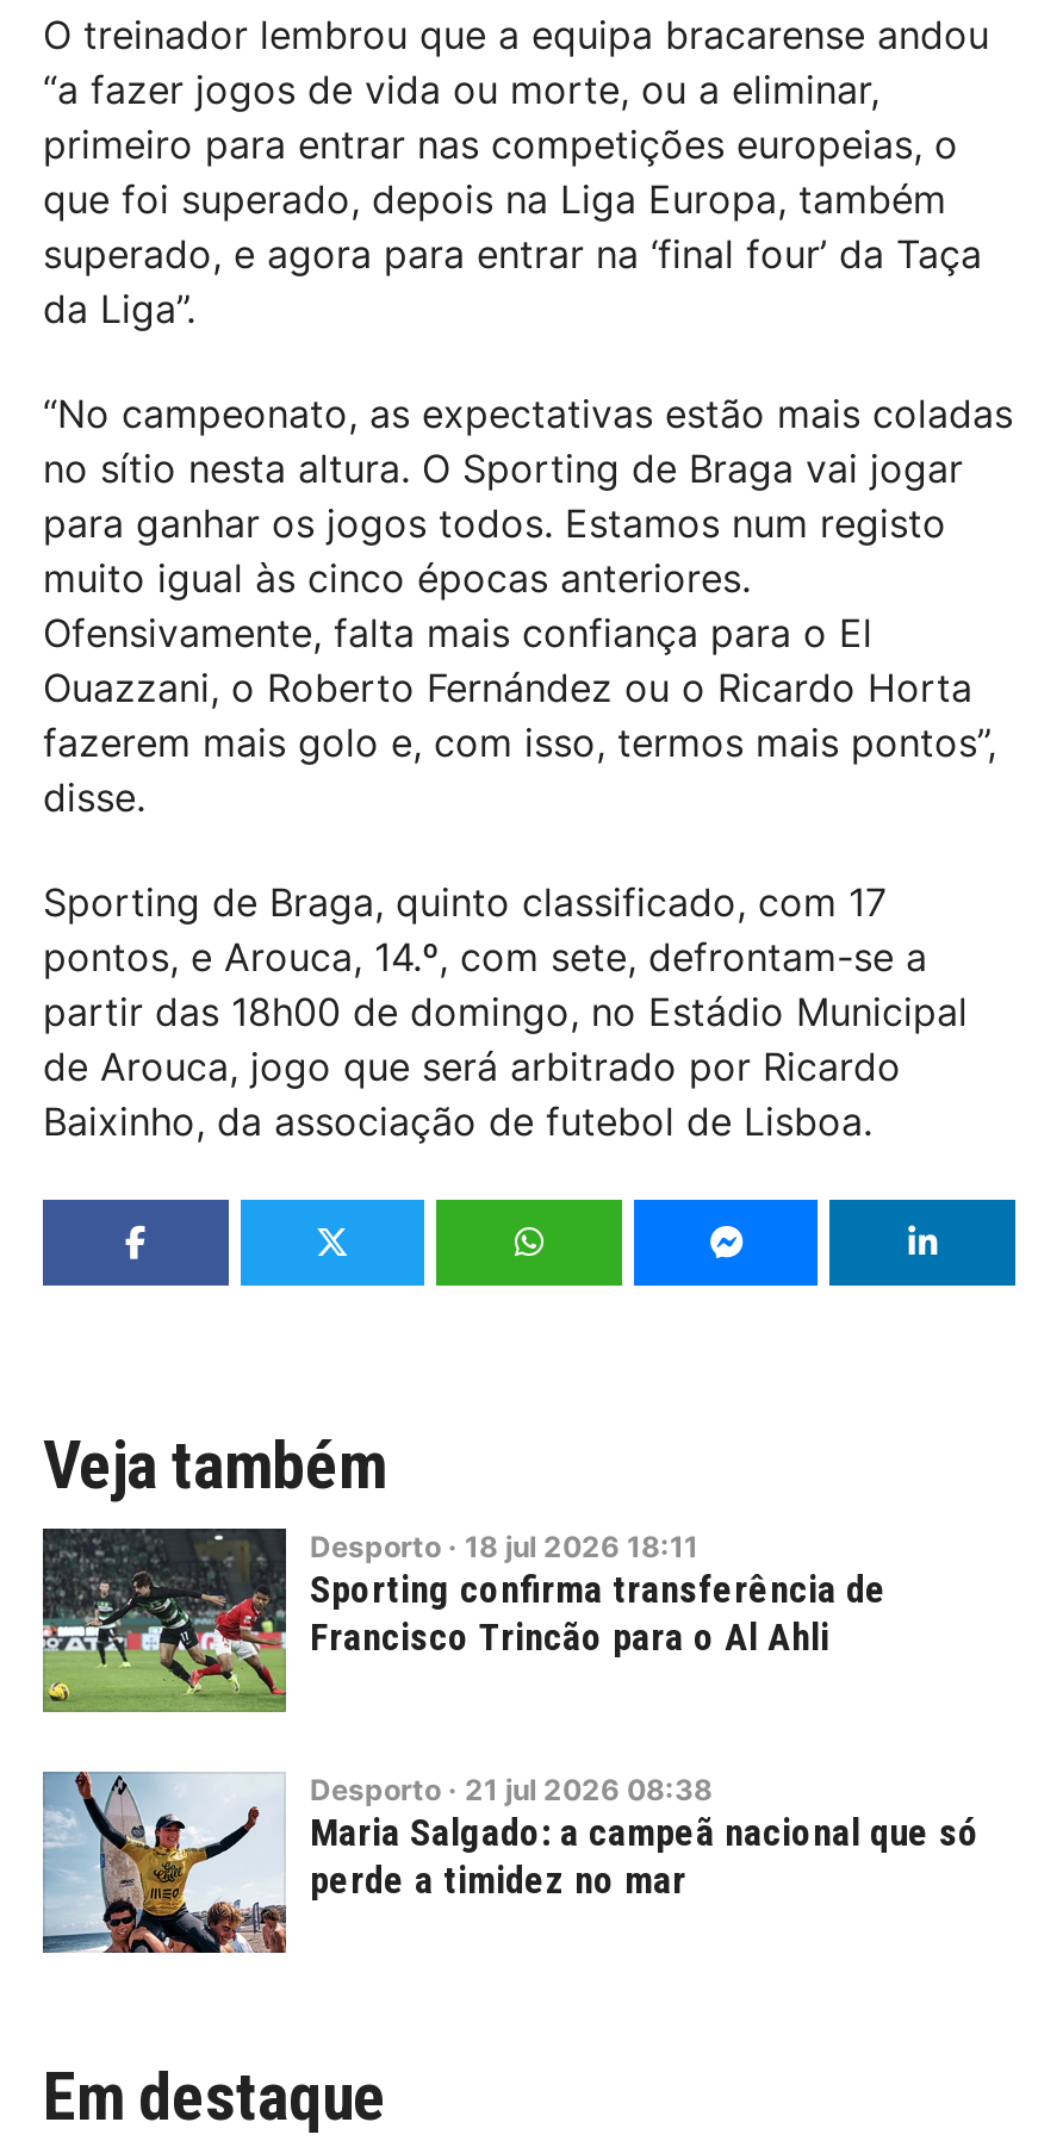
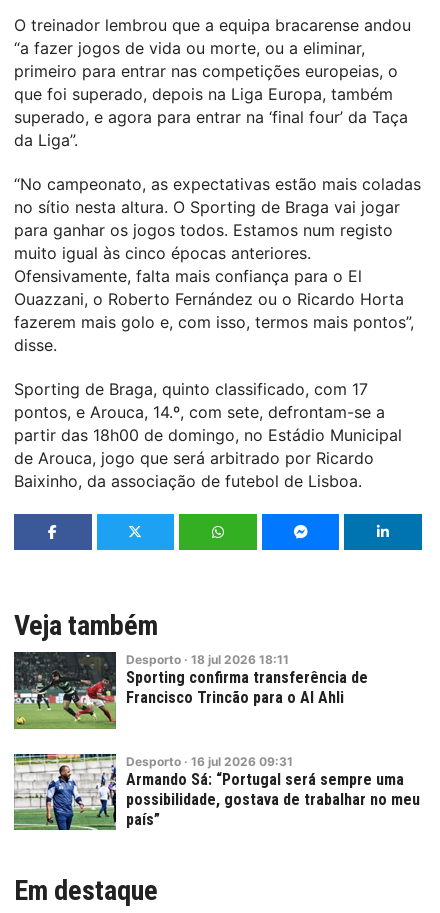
- [image]
- Desporto · 21 jul 2026 08:38
- Maria Salgado: a campeã nacional que só
- perde a timidez no mar
+ [image]
+ Desporto · 16 jul 2026 09:31
+ Armando Sá: “Portugal será sempre uma
+ possibilidade, gostava de trabalhar no meu
+ país”
